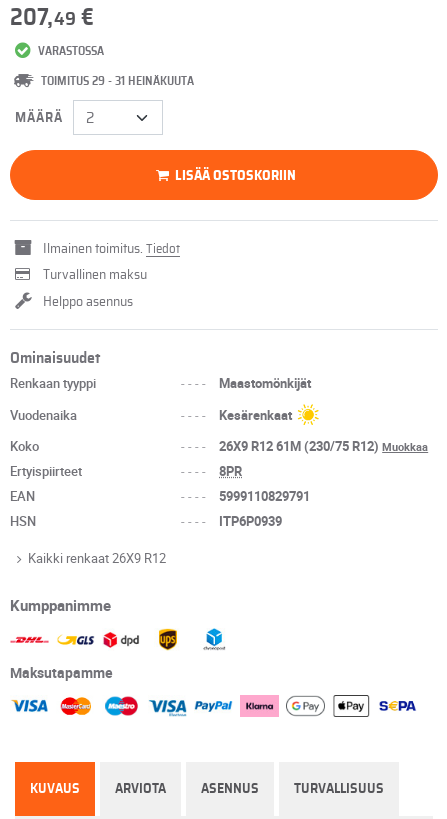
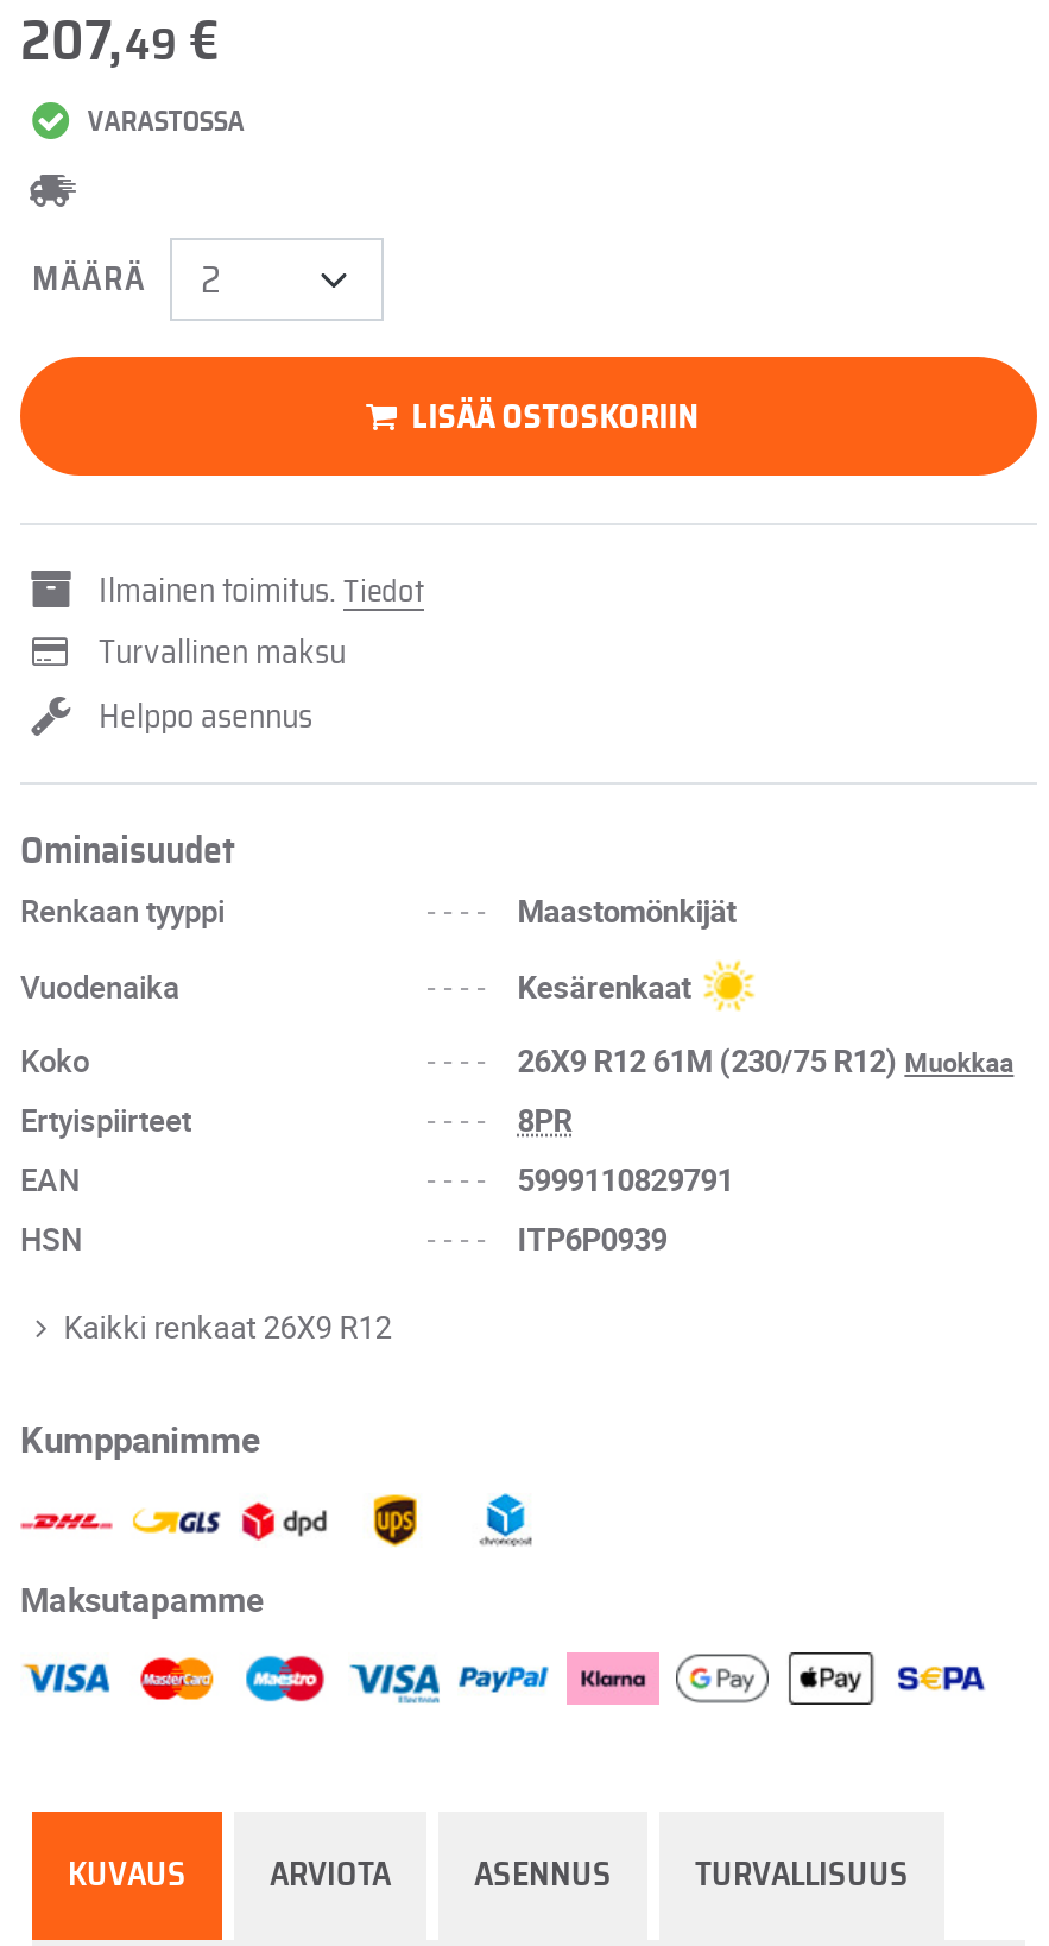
- TOIMITUS 29 - 31 HEINÄKUUTA
